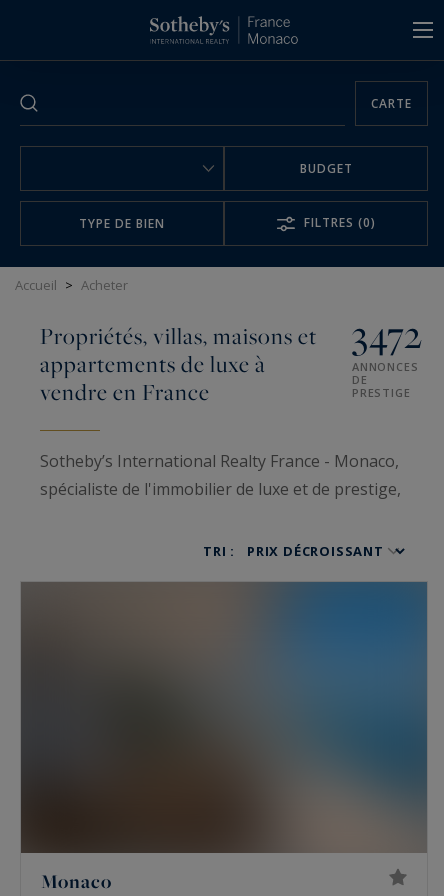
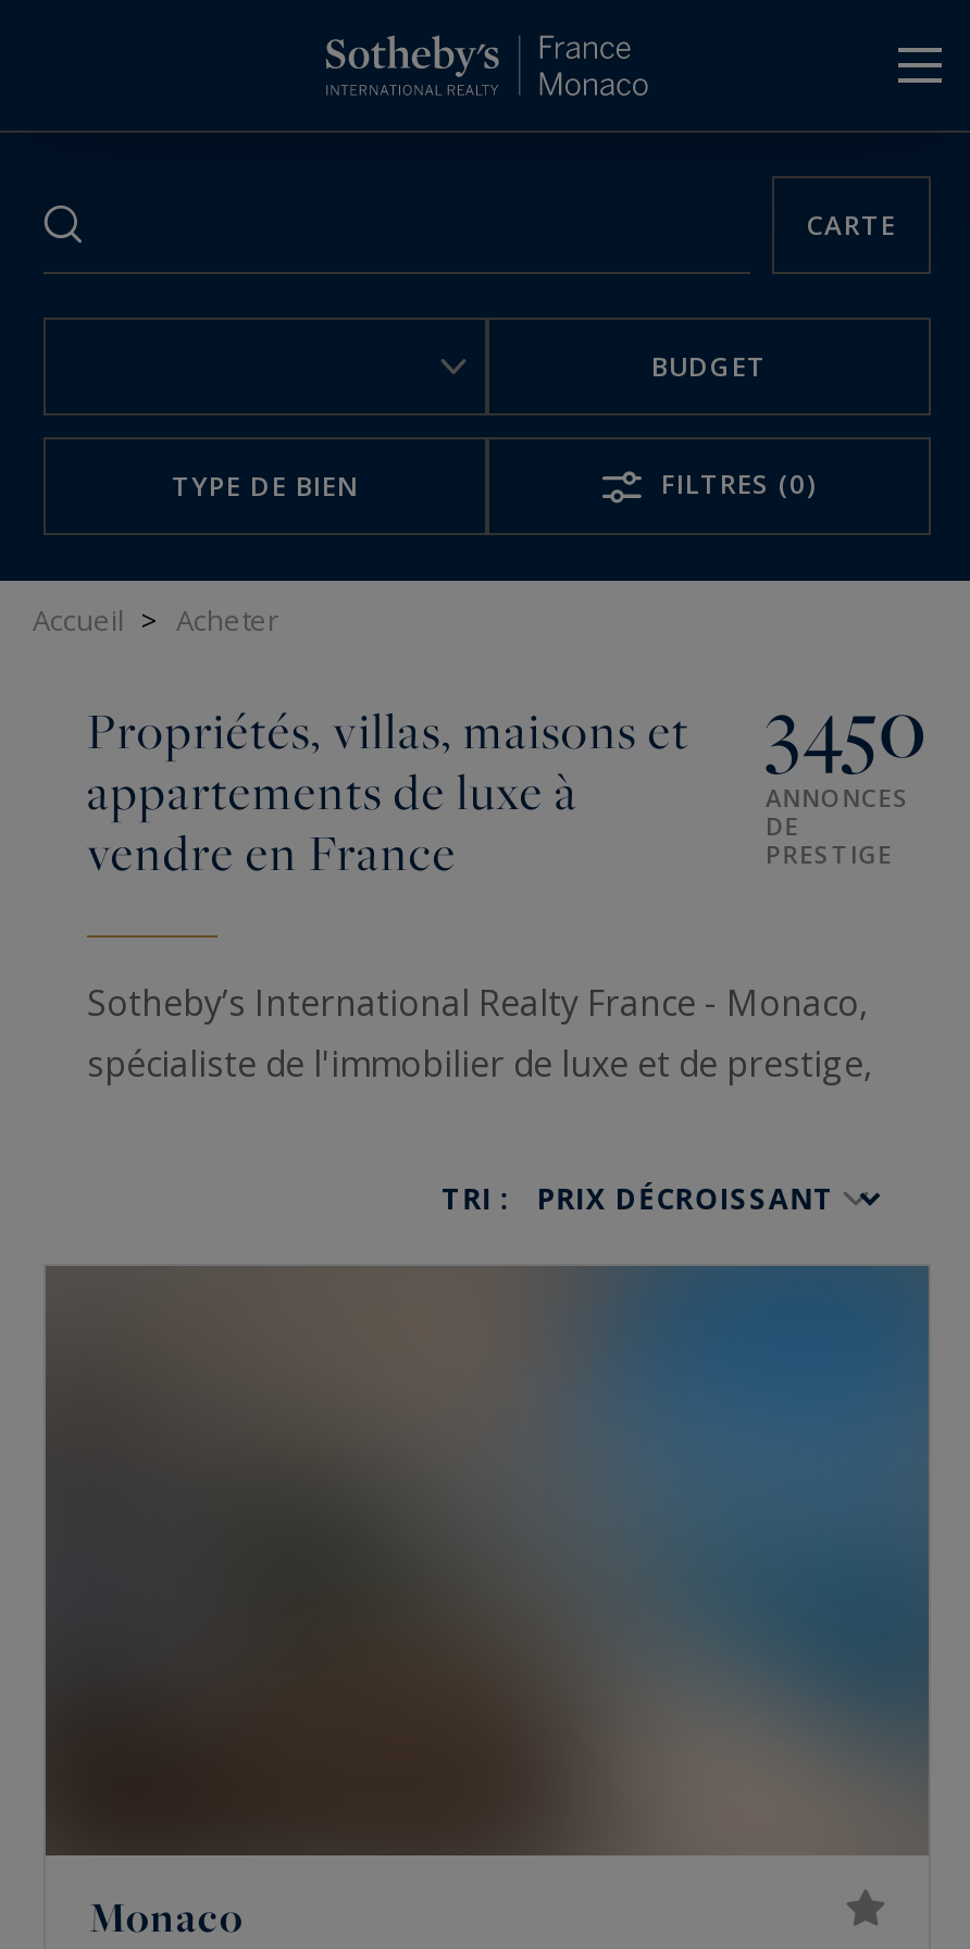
- Propriétés, villas, maisons et 3472
+ Propriétés, villas, maisons et 3450
